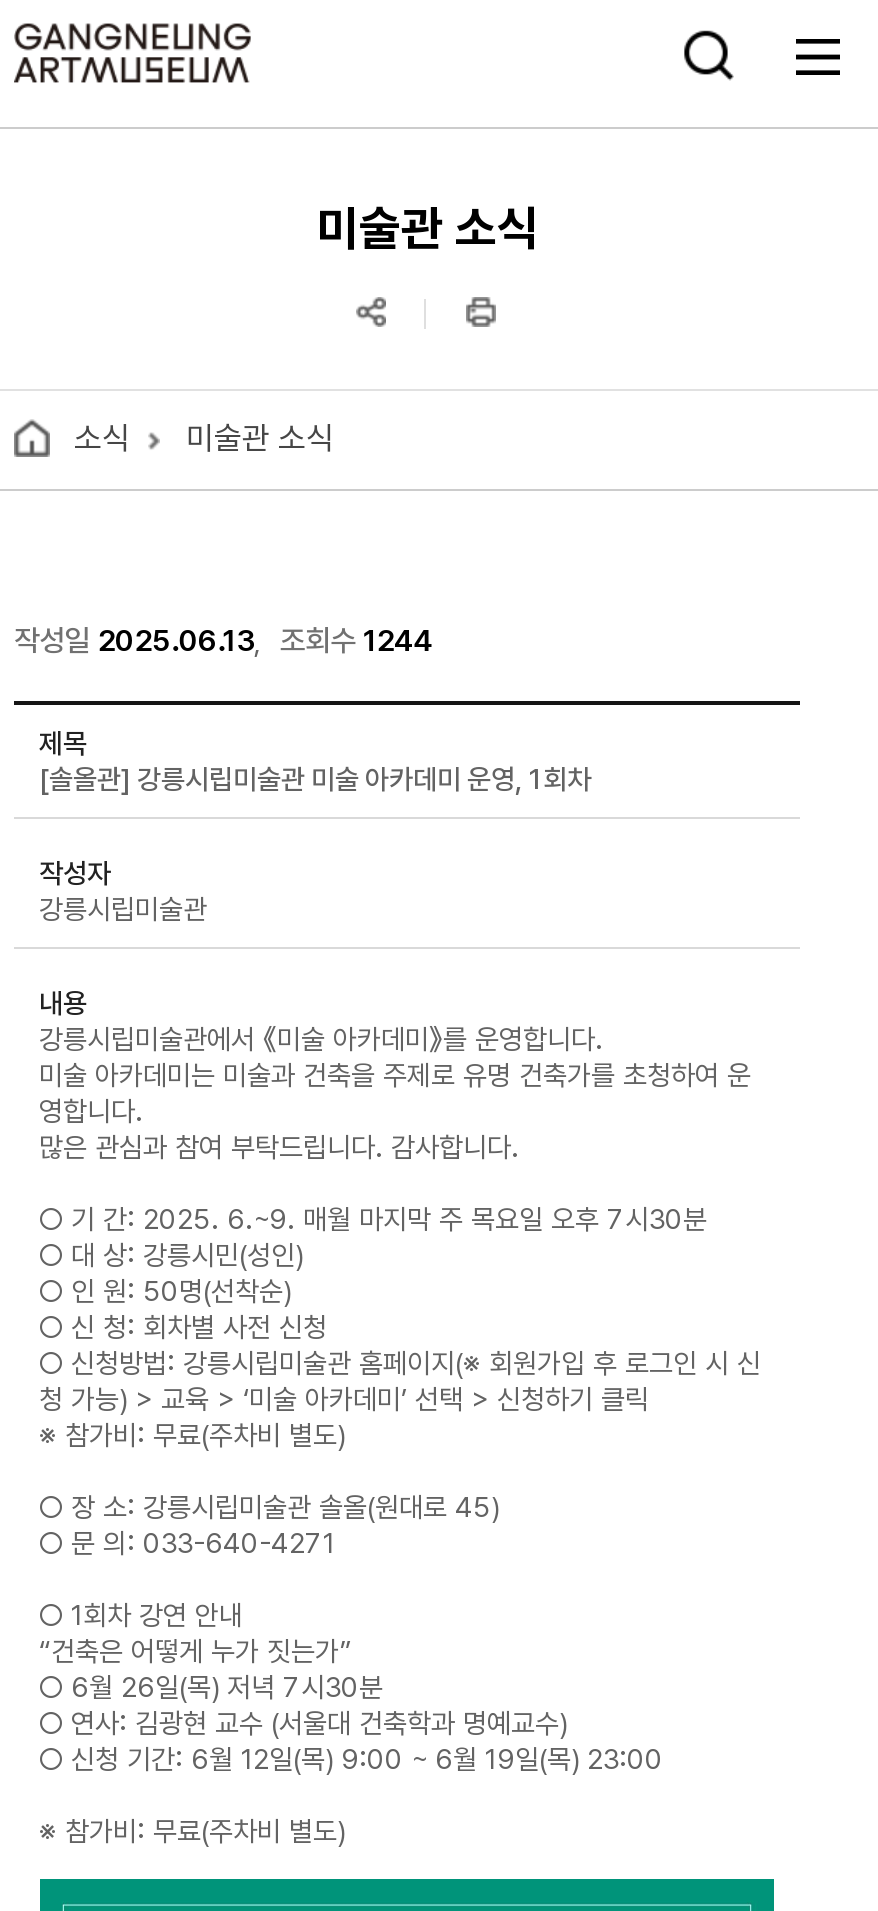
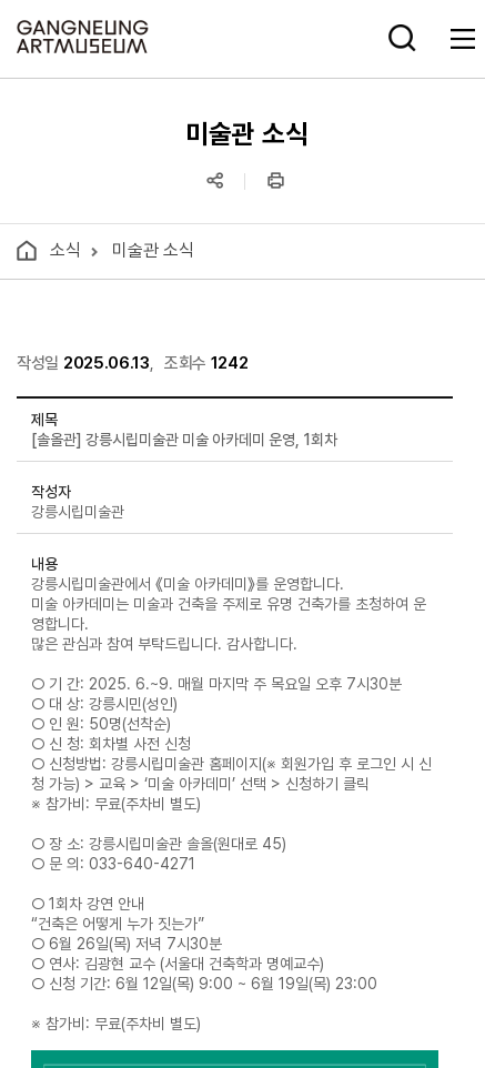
- 작성일 2025.06.13, 조회수 1244
+ 작성일 2025.06.13, 조회수 1242
